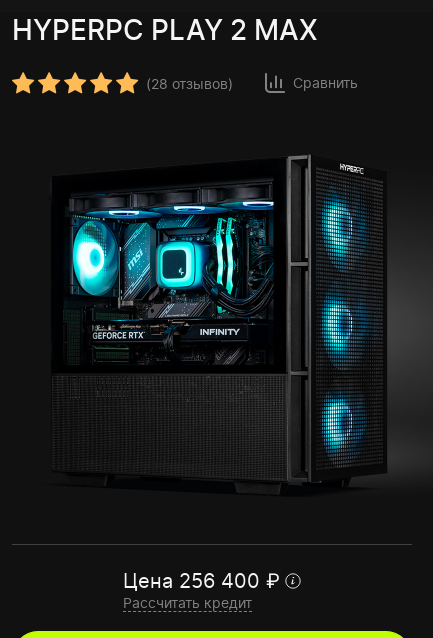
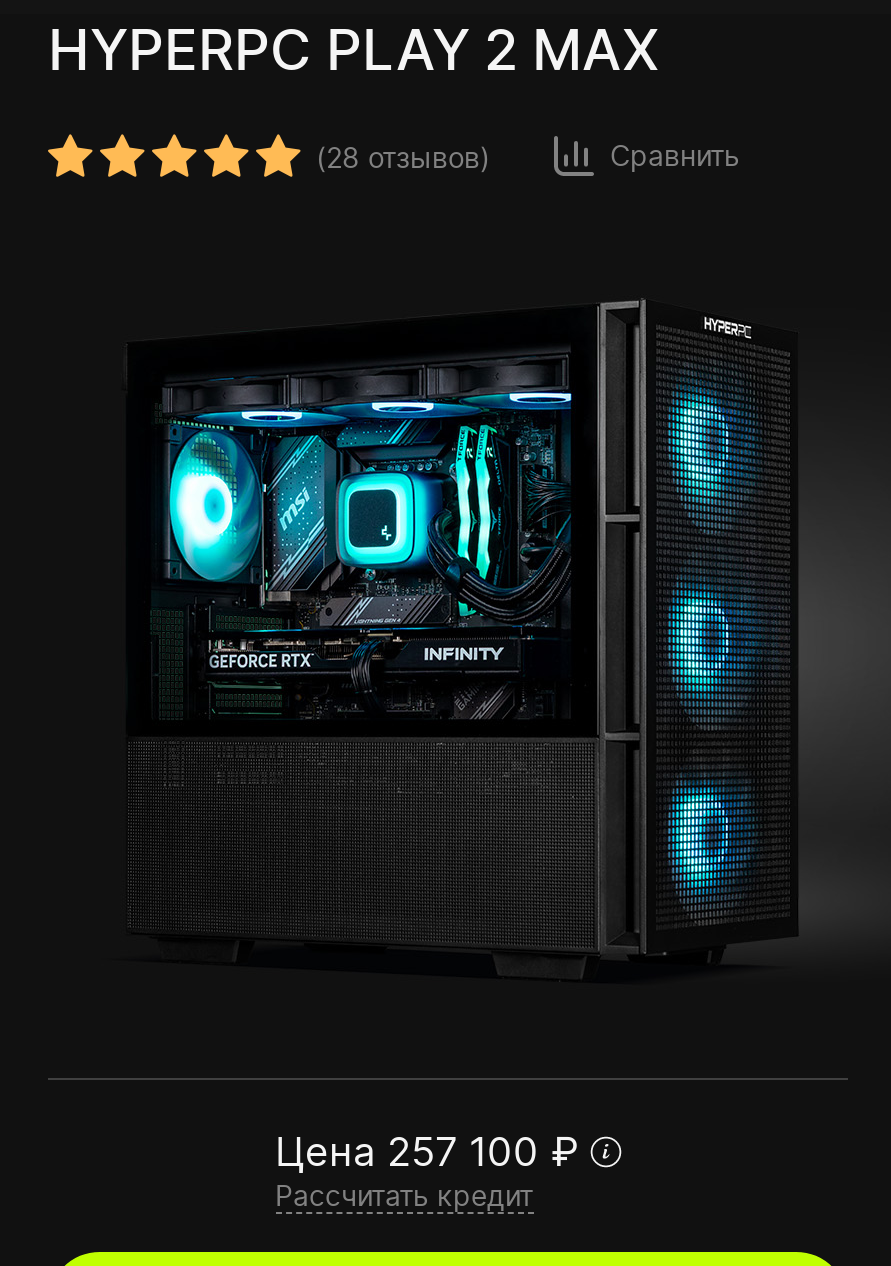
- Цена 256 400 ₽
+ Цена 257 100 ₽
